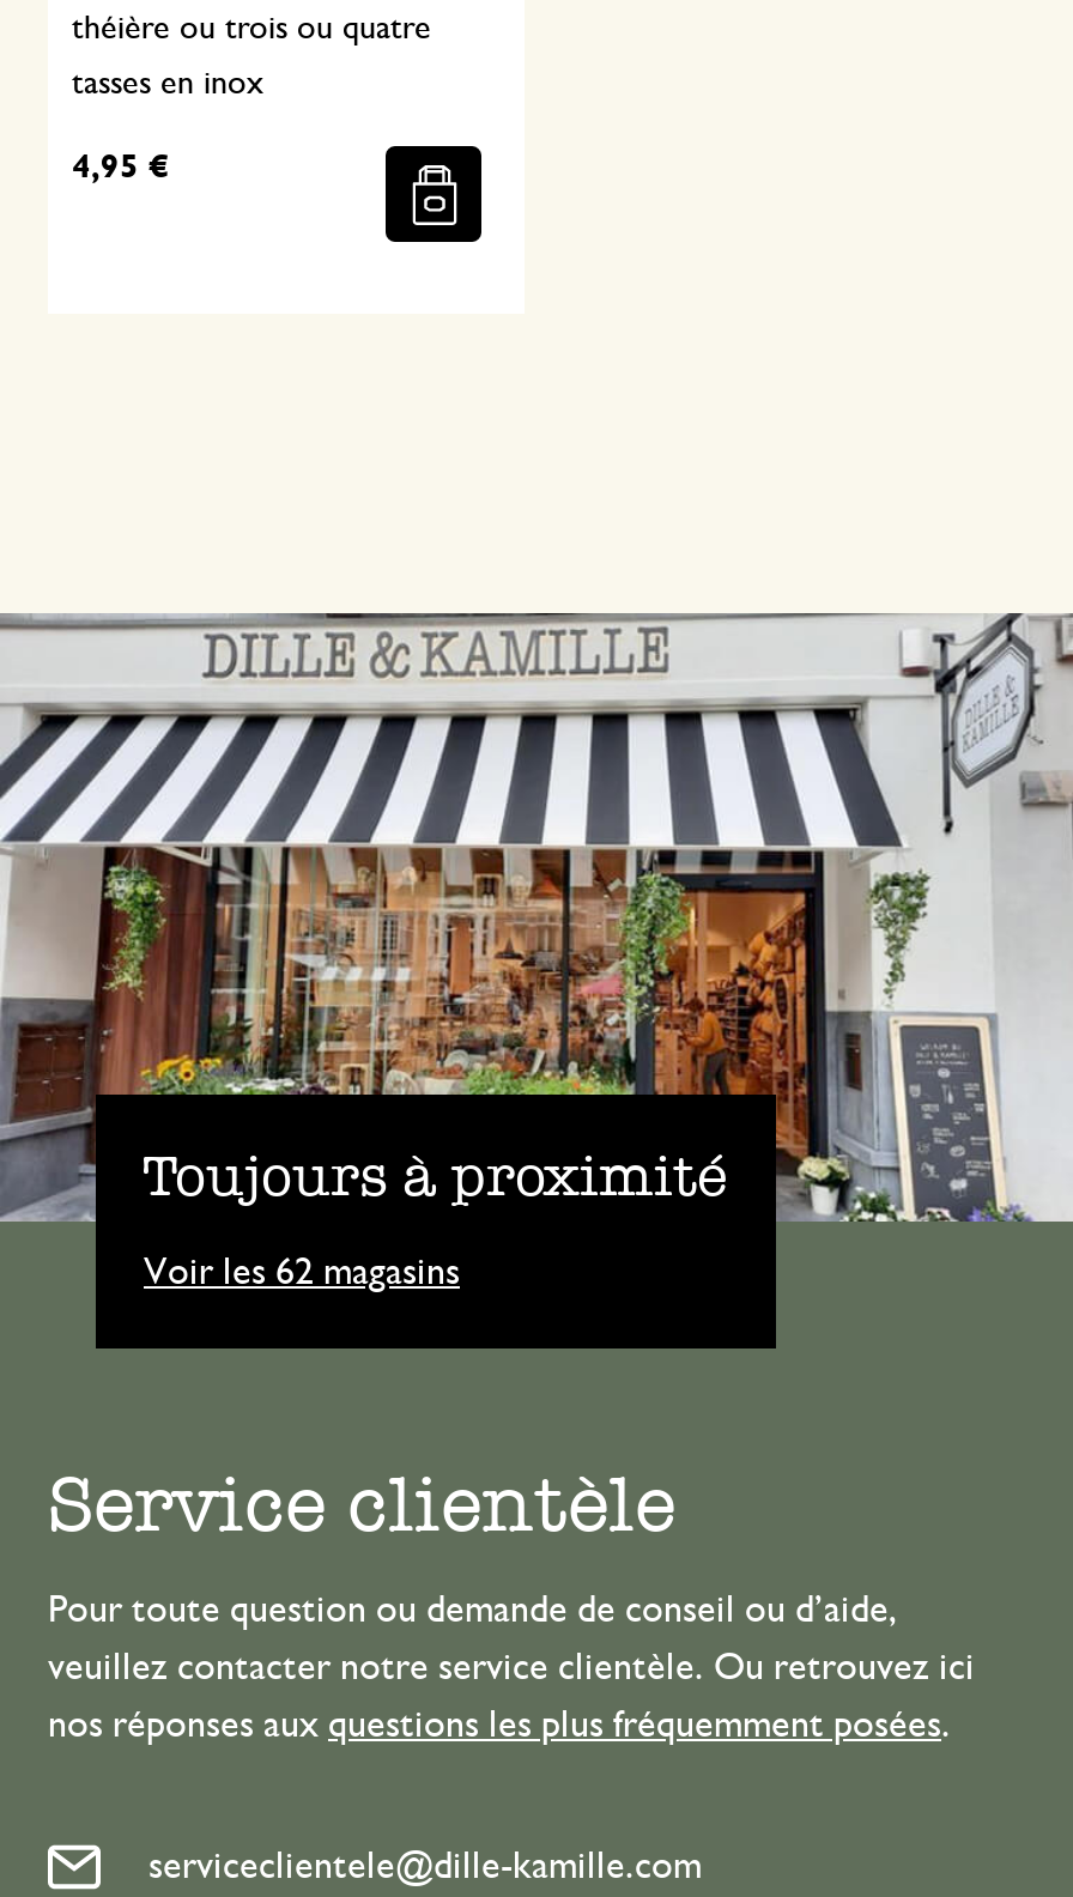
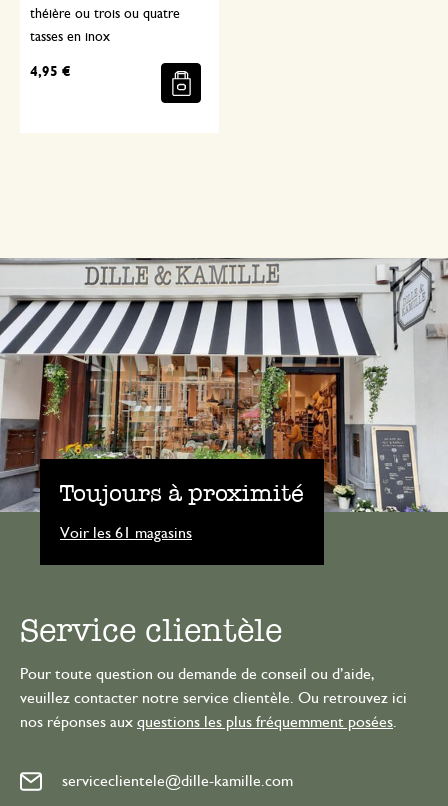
- Voir les 62 magasins
+ Voir les 61 magasins
